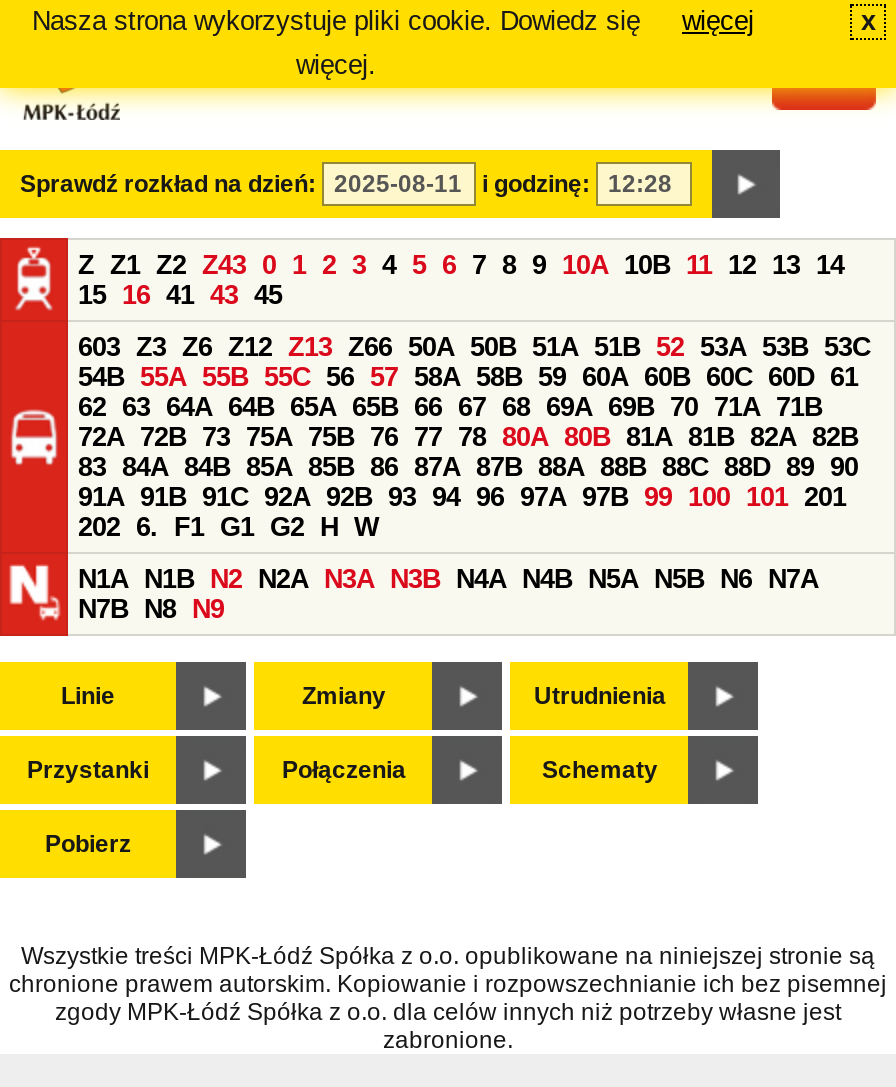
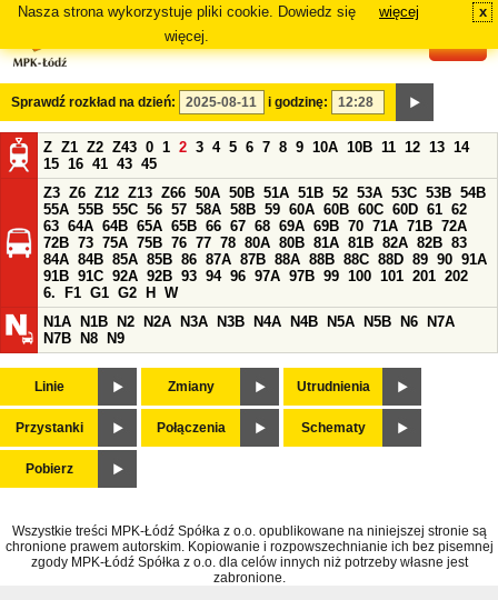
- 603 Z3 Z6 Z12 Z13 Z66 50A 50B 51A 51B 52 53A 53B 53C
- 54B 55A 55B 55C 56 57 58A 58B 59 60A 60B 60C 60D 61
- 62 63 64A 64B 65A 65B 66 67 68 69A 69B 70 71A 71B
- 72A 72B 73 75A 75B 76 77 78 80A 80B 81A 81B 82A 82B
- 83 84A 84B 85A 85B 86 87A 87B 88A 88B 88C 88D 89 90
- 91A 91B 91C 92A 92B 93 94 96 97A 97B 99 100 101 201
- 202 6. F1 G1 G2 H W
+ Z3 Z6 Z12 Z13 Z66 50A 50B 51A 51B 52 53A 53C 53B 54B
+ 55A 55B 55C 56 57 58A 58B 59 60A 60B 60C 60D 61 62
+ 63 64A 64B 65A 65B 66 67 68 69A 69B 70 71A 71B 72A
+ 72B 73 75A 75B 76 77 78 80A 80B 81A 81B 82A 82B 83
+ 84A 84B 85A 85B 86 87A 87B 88A 88B 88C 88D 89 90 91A
+ 91B 91C 92A 92B 93 94 96 97A 97B 99 100 101 201 202
+ 6. F1 G1 G2 H W
